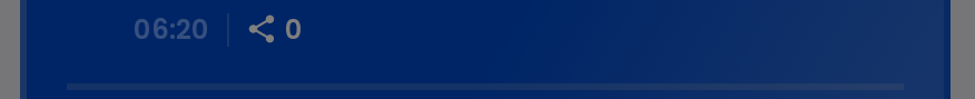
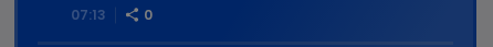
- 06:20 0
+ 07:13 0
